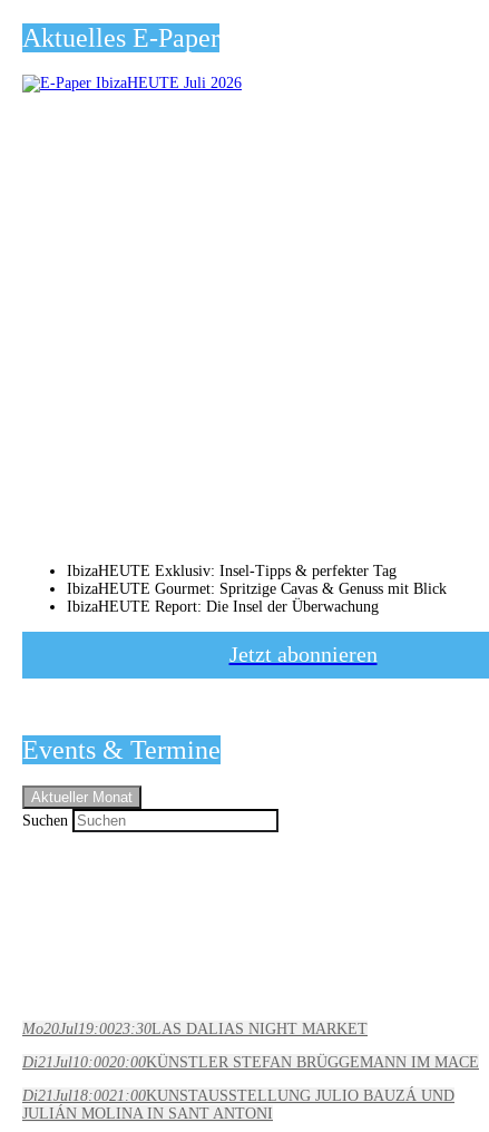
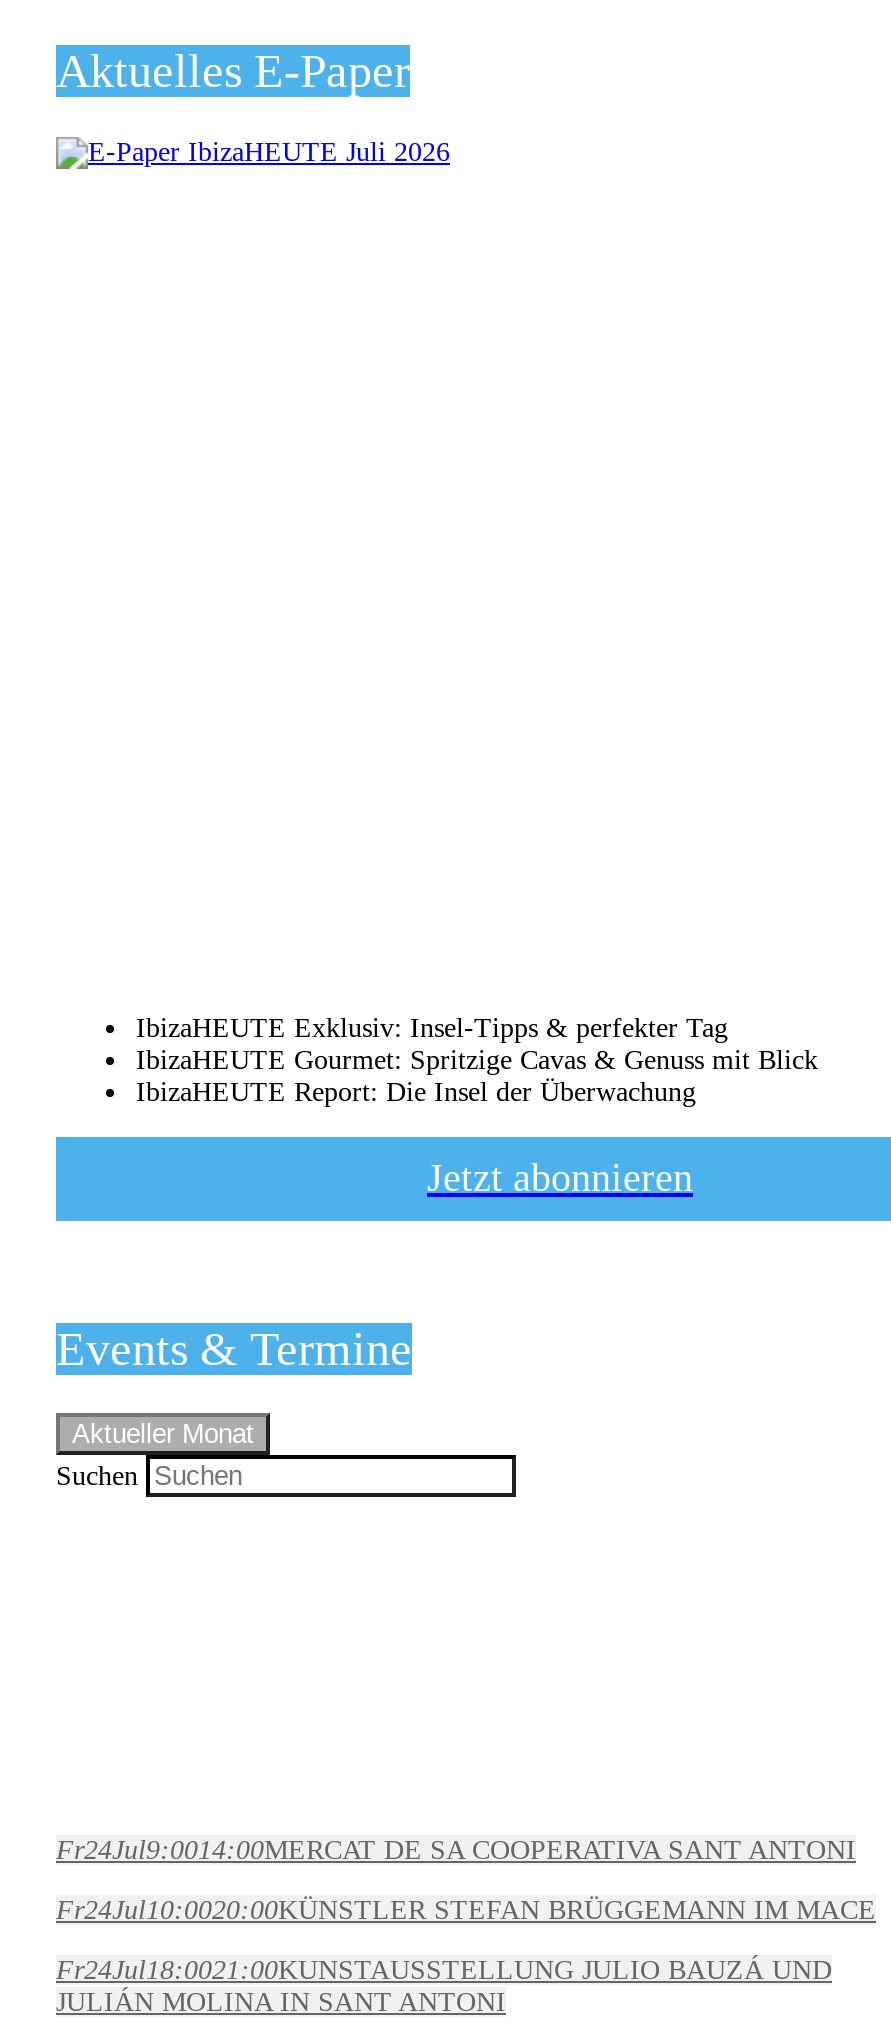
- Mo20Jul19:0023:30LAS DALIAS NIGHT MARKET
+ Fr24Jul9:0014:00MERCAT DE SA COOPERATIVA SANT ANTONI

- Di21Jul10:0020:00KÜNSTLER STEFAN BRÜGGEMANN IM MACE
+ Fr24Jul10:0020:00KÜNSTLER STEFAN BRÜGGEMANN IM MACE

- Di21Jul18:0021:00KUNSTAUSSTELLUNG JULIO BAUZÁ UND
+ Fr24Jul18:0021:00KUNSTAUSSTELLUNG JULIO BAUZÁ UND
